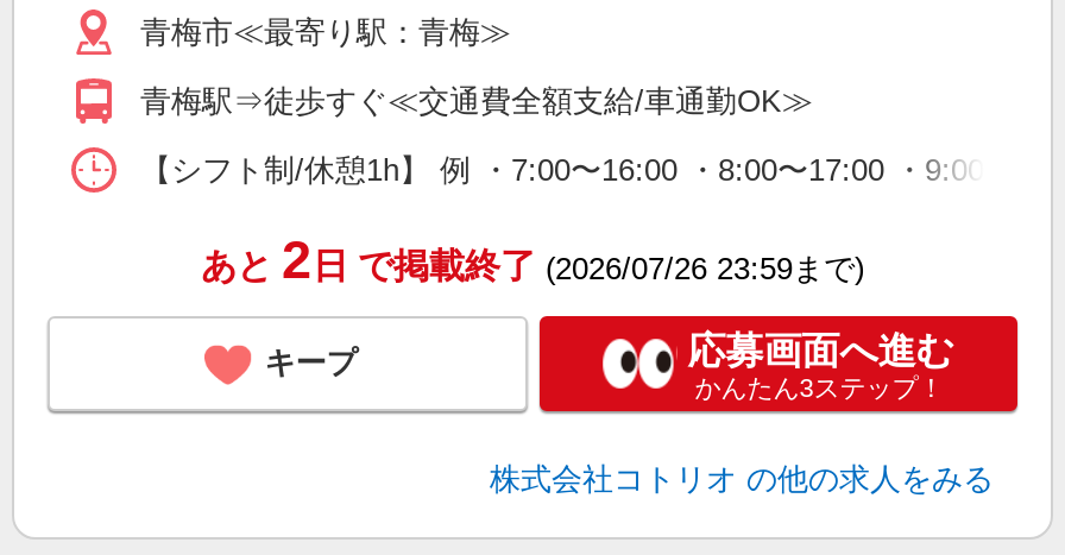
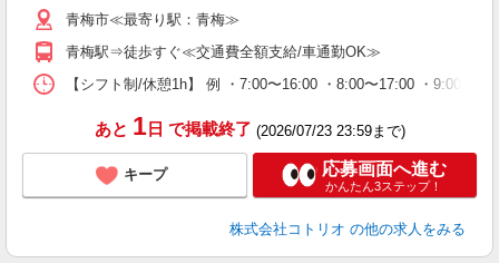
- あと 2日 で掲載終了(2026/07/26 23:59まで)
+ あと 1日 で掲載終了(2026/07/23 23:59まで)
